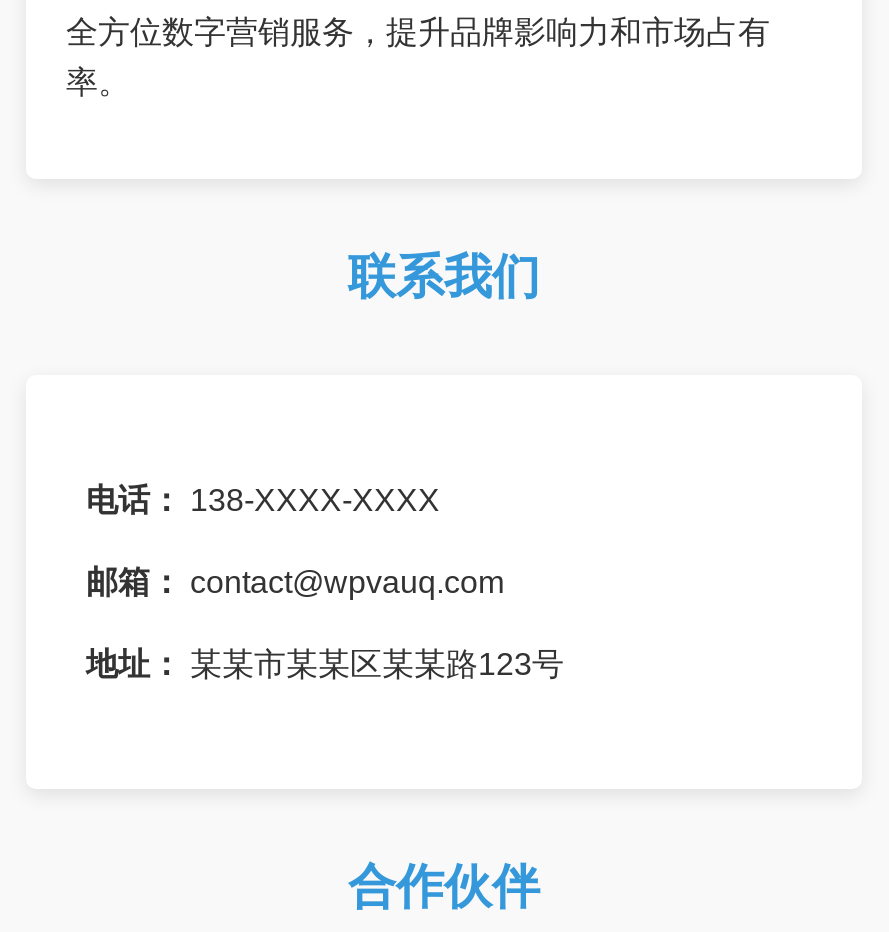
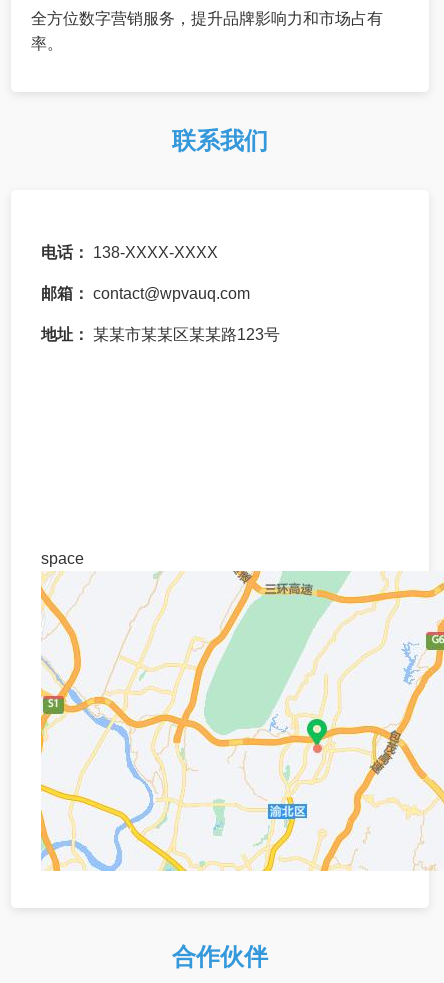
+ [image]

+ space
